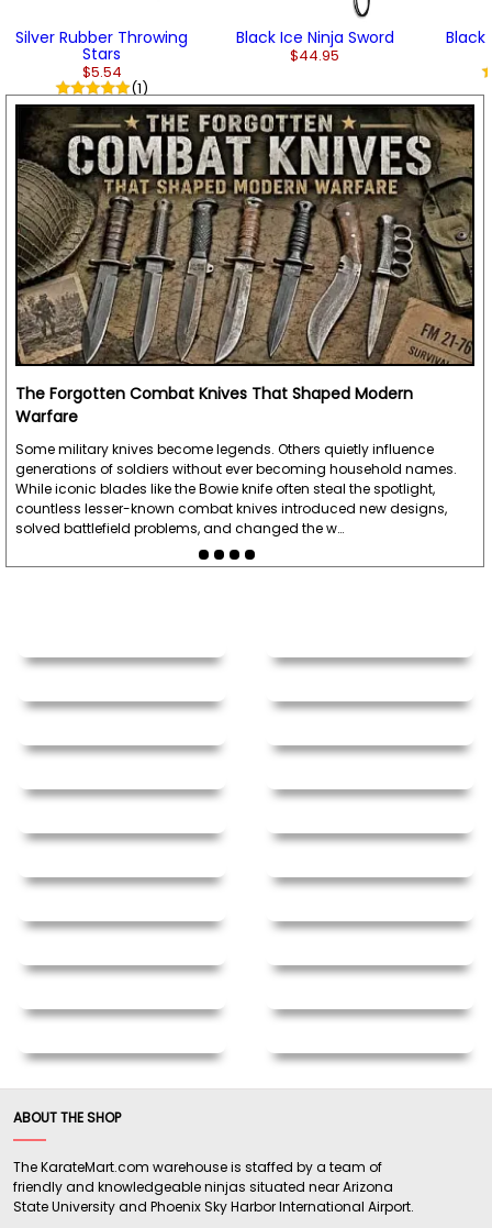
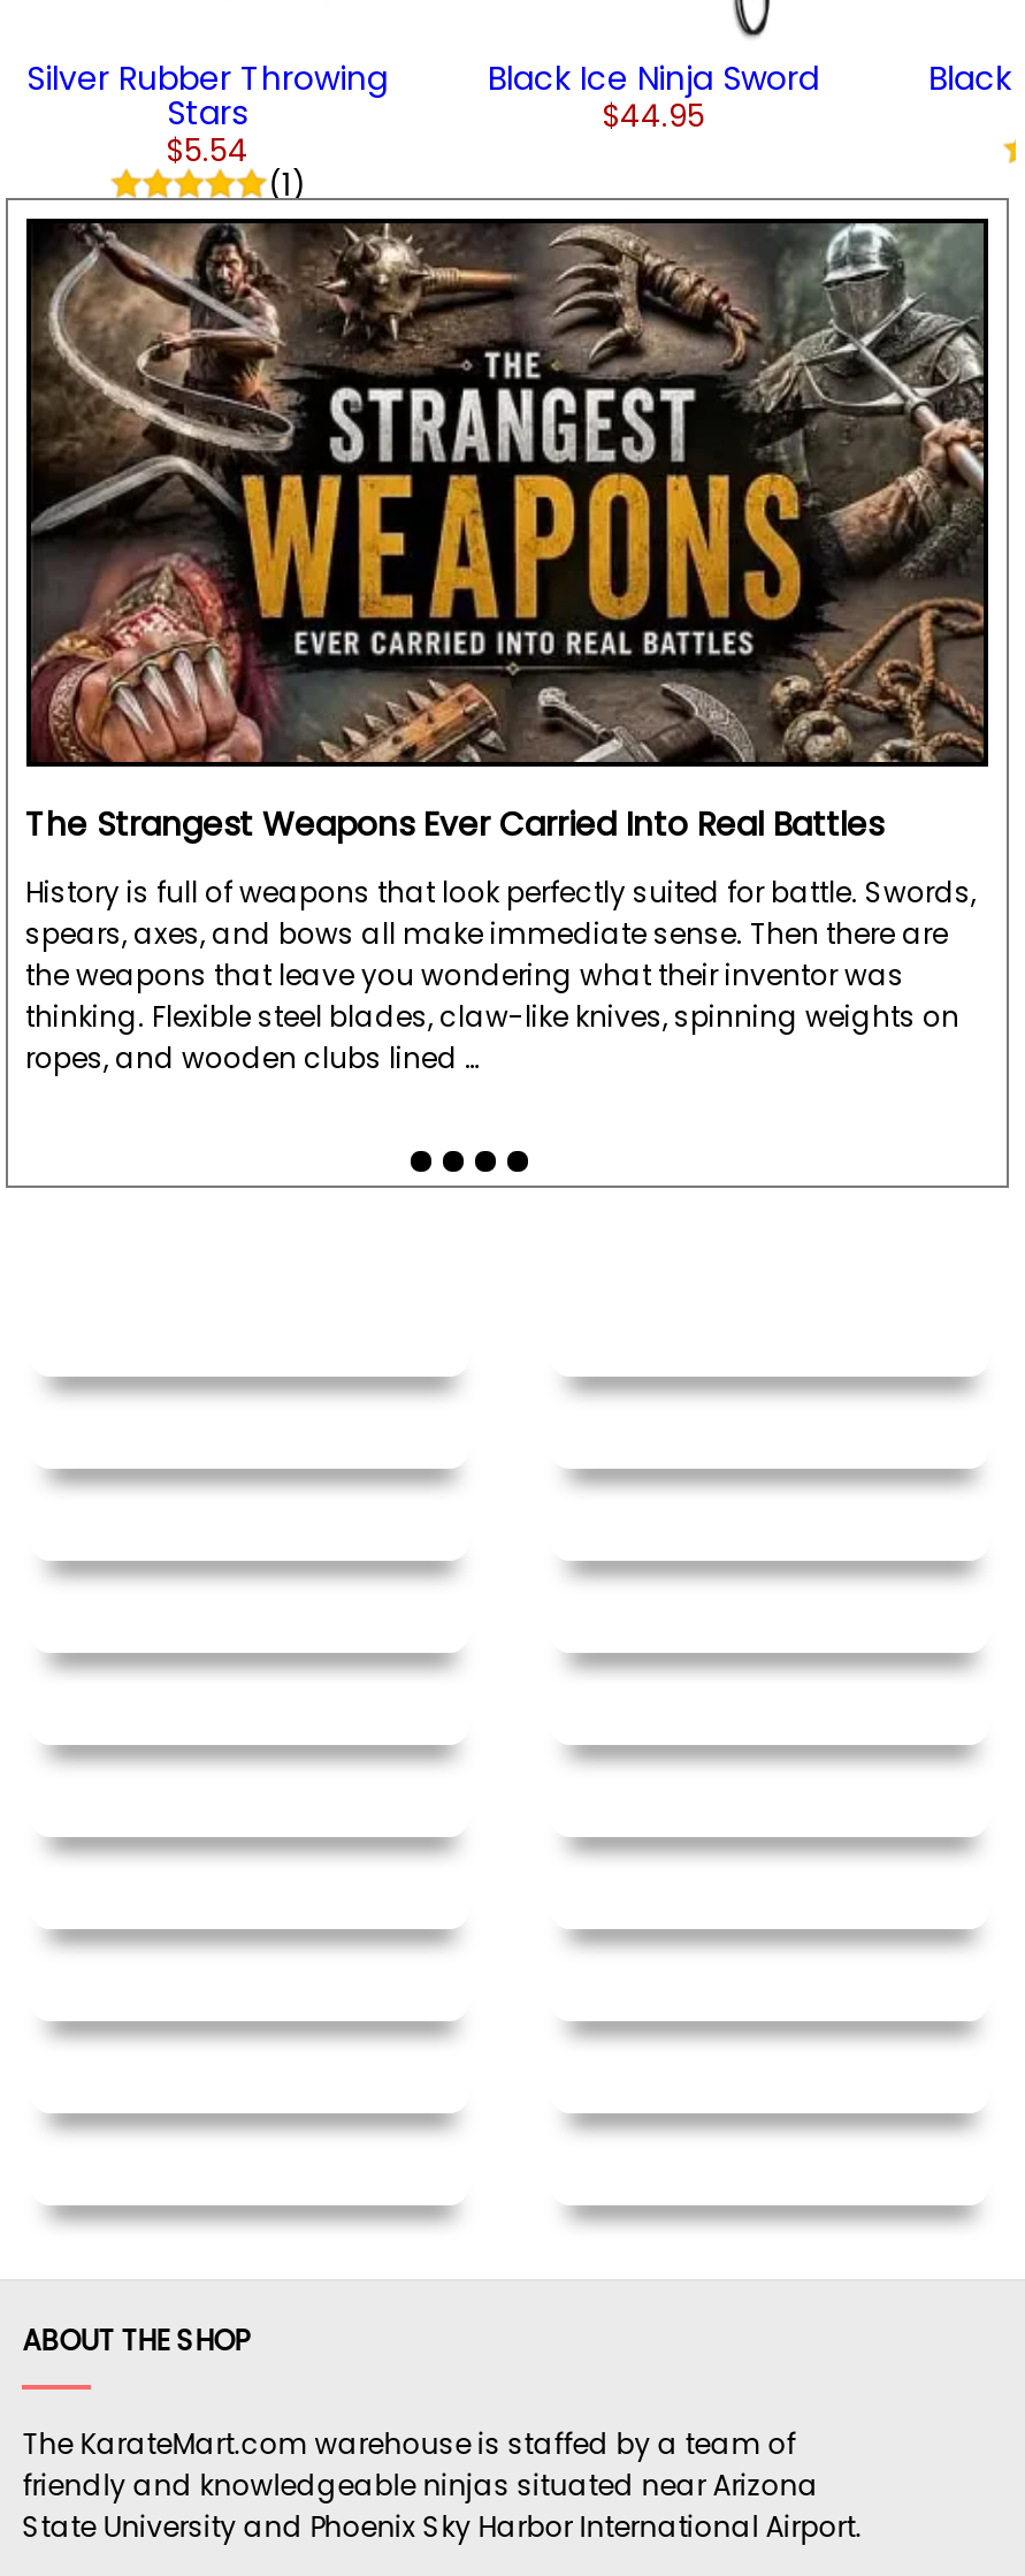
- [image]
- The Forgotten Combat Knives That Shaped Modern
- Warfare
+ [image]
+ The Strangest Weapons Ever Carried Into Real Battles

- Some military knives become legends. Others quietly influence
- generations of soldiers without ever becoming household names.
- While iconic blades like the Bowie knife often steal the spotlight,
- countless lesser-known combat knives introduced new designs,
- solved battlefield problems, and changed the w…
+ History is full of weapons that look perfectly suited for battle. Swords,
+ spears, axes, and bows all make immediate sense. Then there are
+ the weapons that leave you wondering what their inventor was
+ thinking. Flexible steel blades, claw-like knives, spinning weights on
+ ropes, and wooden clubs lined …
